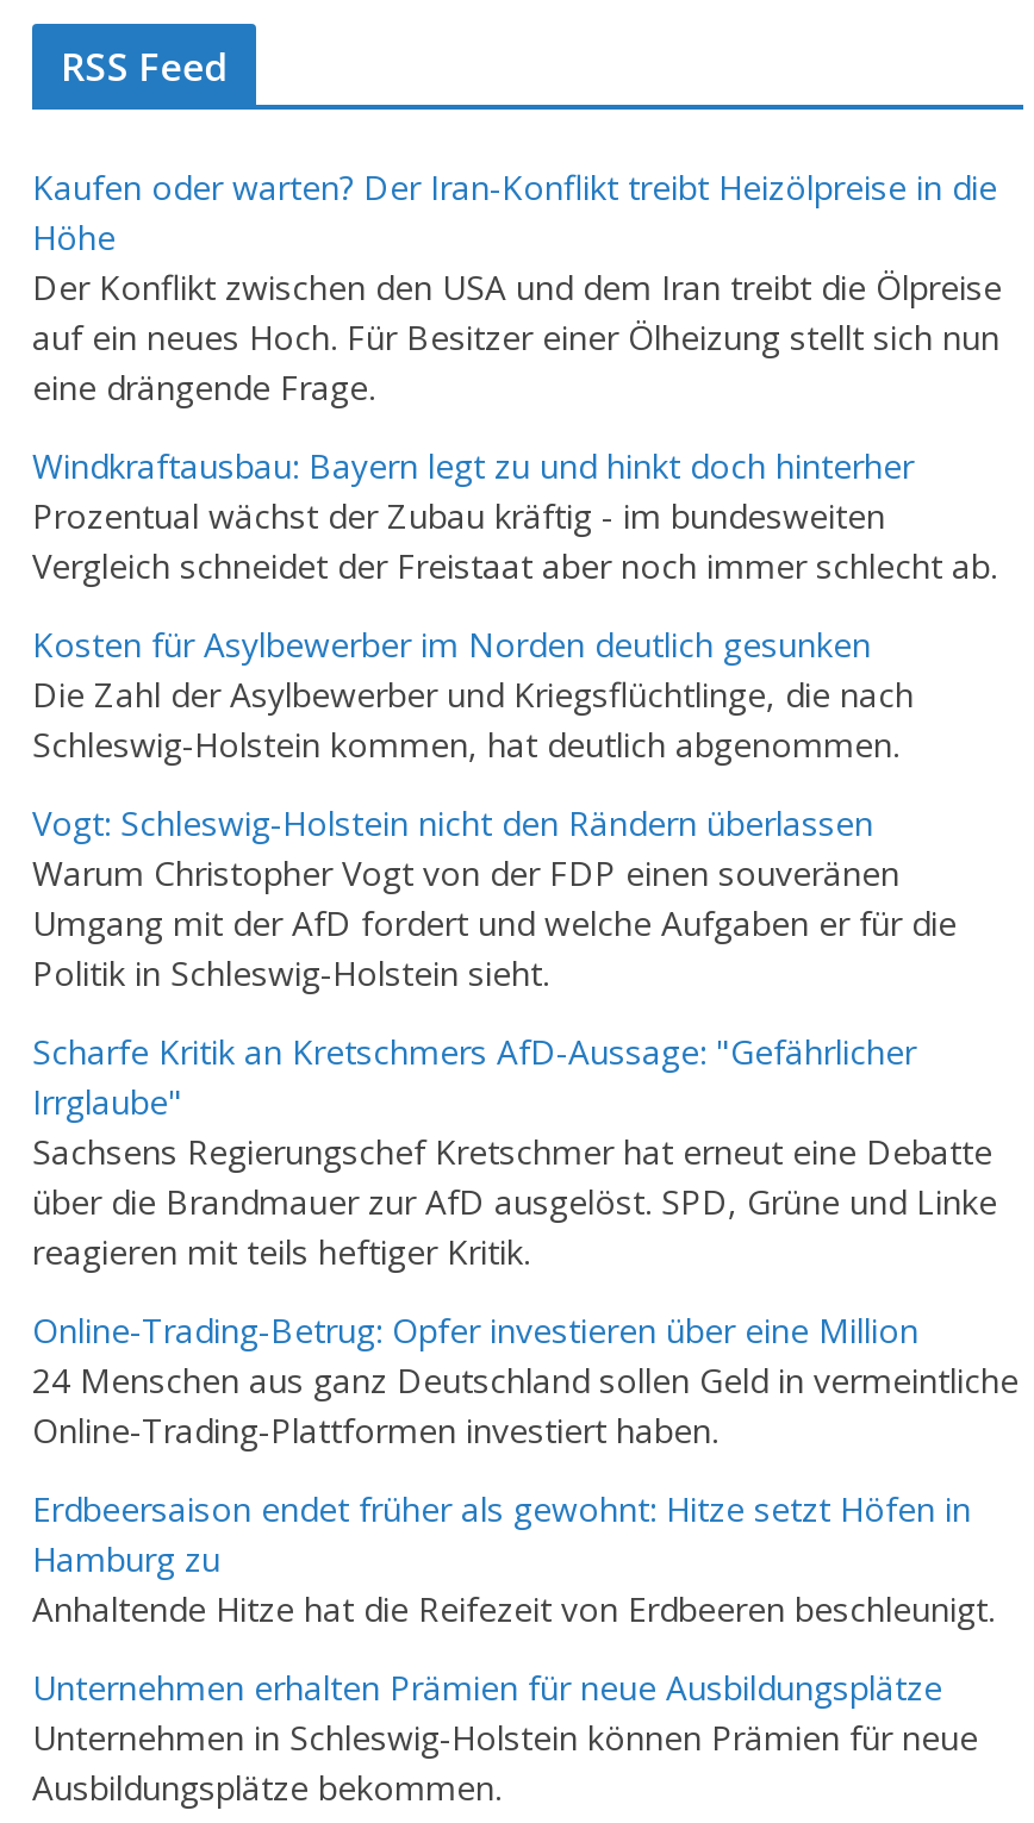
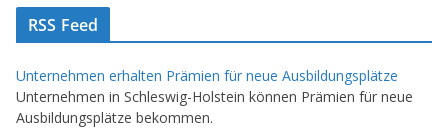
- Kaufen oder warten? Der Iran-Konflikt treibt Heizölpreise in die
- Höhe
- Der Konflikt zwischen den USA und dem Iran treibt die Ölpreise
- auf ein neues Hoch. Für Besitzer einer Ölheizung stellt sich nun
- eine drängende Frage.
- Windkraftausbau: Bayern legt zu und hinkt doch hinterher
- Prozentual wächst der Zubau kräftig - im bundesweiten
- Vergleich schneidet der Freistaat aber noch immer schlecht ab.
- Kosten für Asylbewerber im Norden deutlich gesunken
- Die Zahl der Asylbewerber und Kriegsflüchtlinge, die nach
- Schleswig-Holstein kommen, hat deutlich abgenommen.
- Vogt: Schleswig-Holstein nicht den Rändern überlassen
- Warum Christopher Vogt von der FDP einen souveränen
- Umgang mit der AfD fordert und welche Aufgaben er für die
- Politik in Schleswig-Holstein sieht.
- Scharfe Kritik an Kretschmers AfD-Aussage: "Gefährlicher
- Irrglaube"
- Sachsens Regierungschef Kretschmer hat erneut eine Debatte
- über die Brandmauer zur AfD ausgelöst. SPD, Grüne und Linke
- reagieren mit teils heftiger Kritik.
- Online-Trading-Betrug: Opfer investieren über eine Million
- 24 Menschen aus ganz Deutschland sollen Geld in vermeintliche
- Online-Trading-Plattformen investiert haben.
- Erdbeersaison endet früher als gewohnt: Hitze setzt Höfen in
- Hamburg zu
- Anhaltende Hitze hat die Reifezeit von Erdbeeren beschleunigt.
